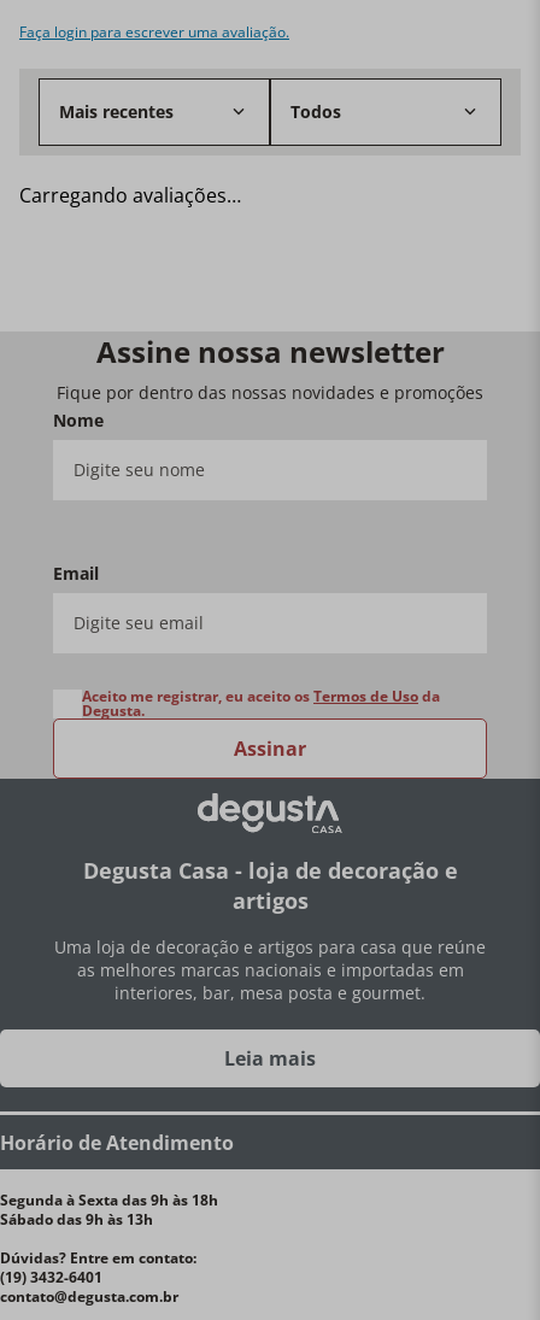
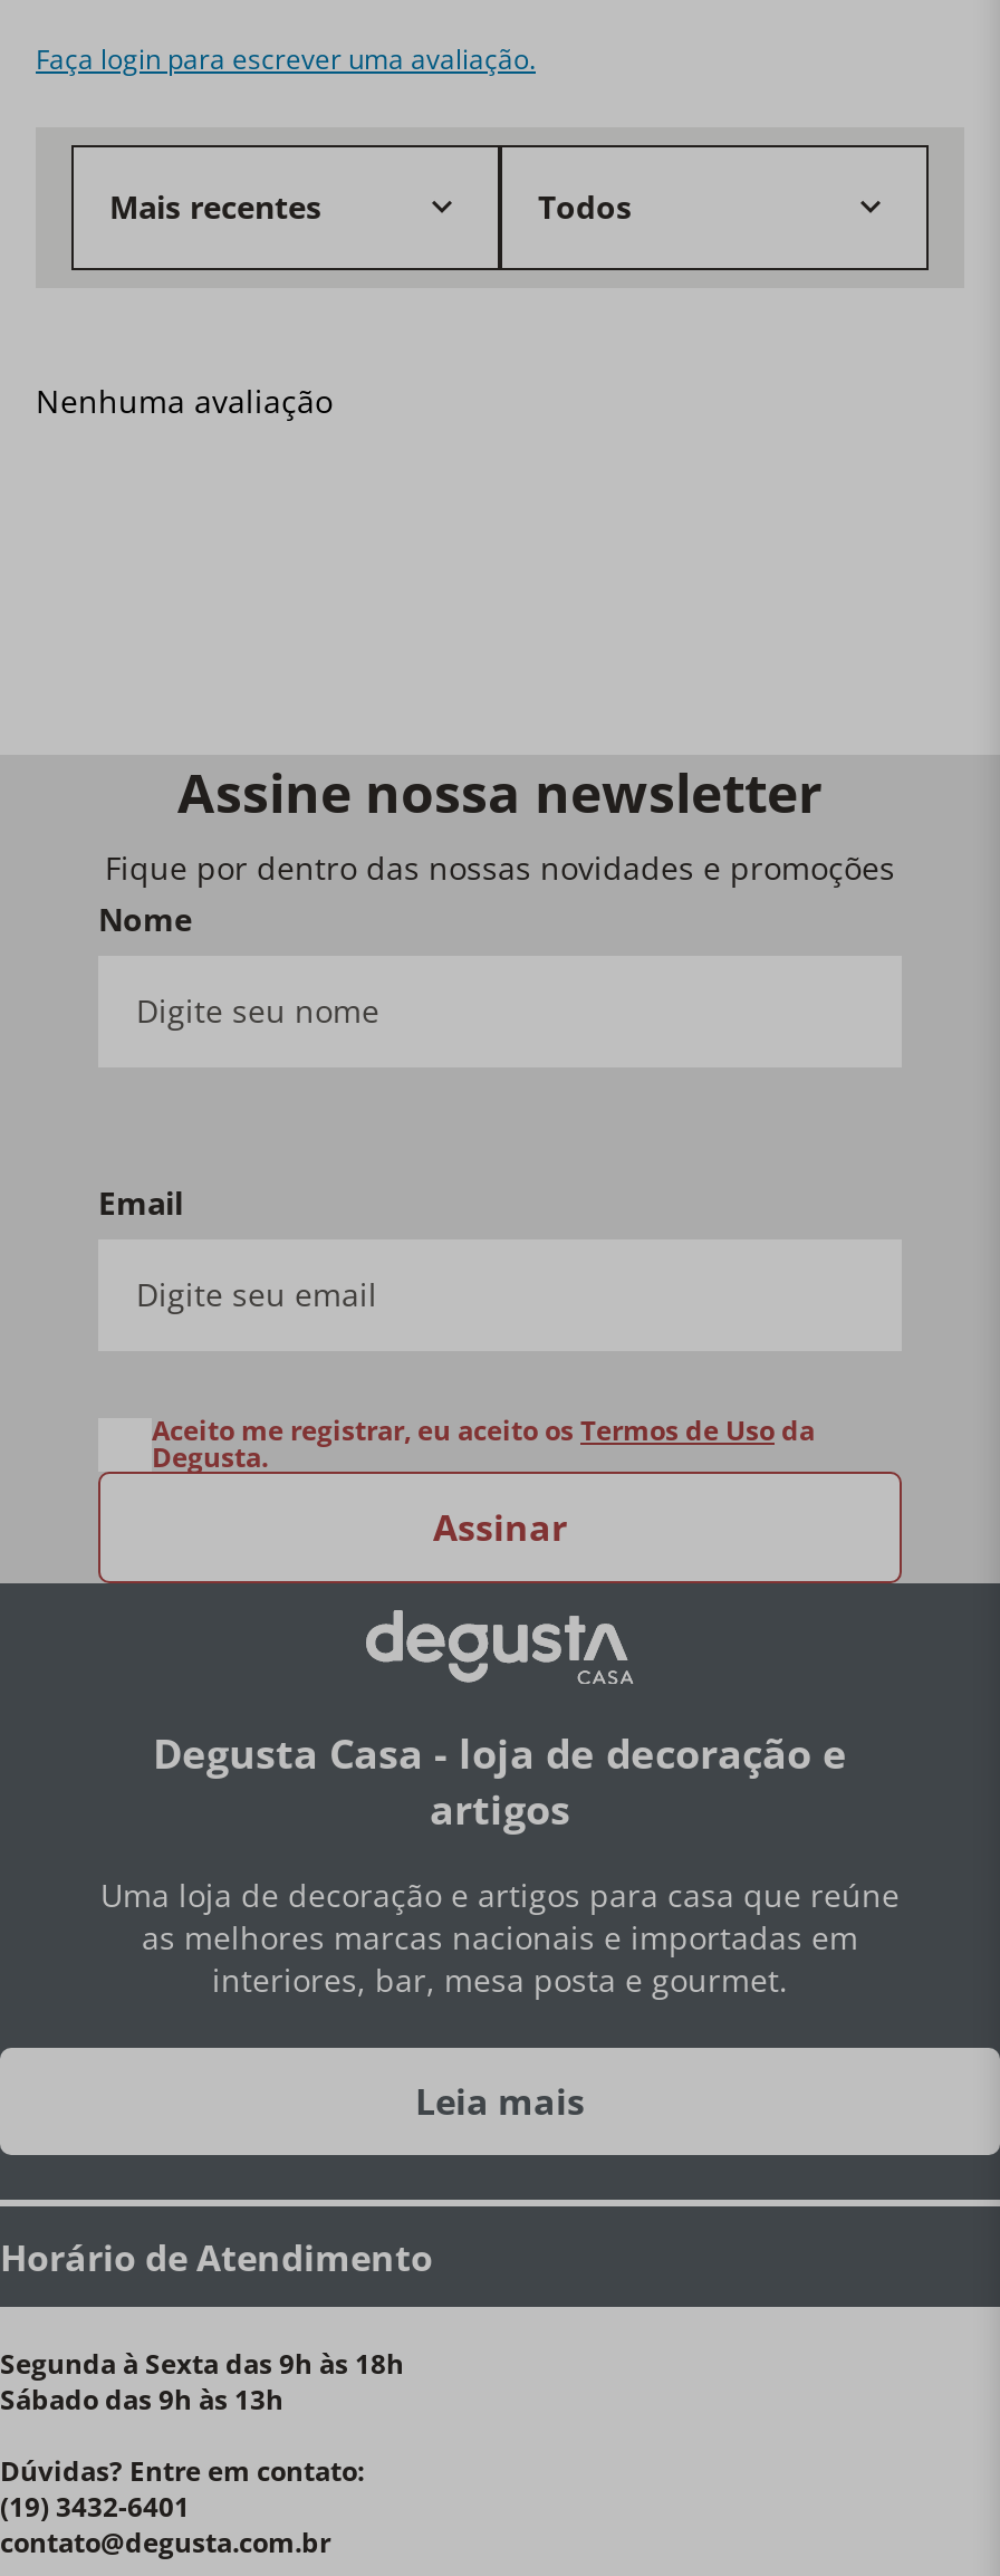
- Carregando avaliações…
+ Nenhuma avaliação
